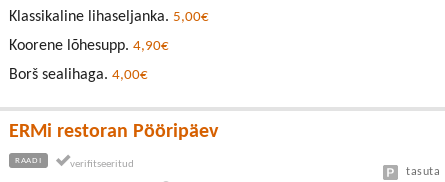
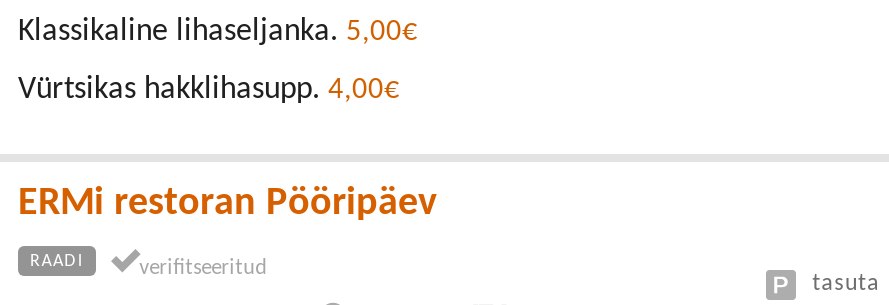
- Koorene lõhesupp. 4,90€
- Borš sealihaga. 4,00€
+ Vürtsikas hakklihasupp. 4,00€
